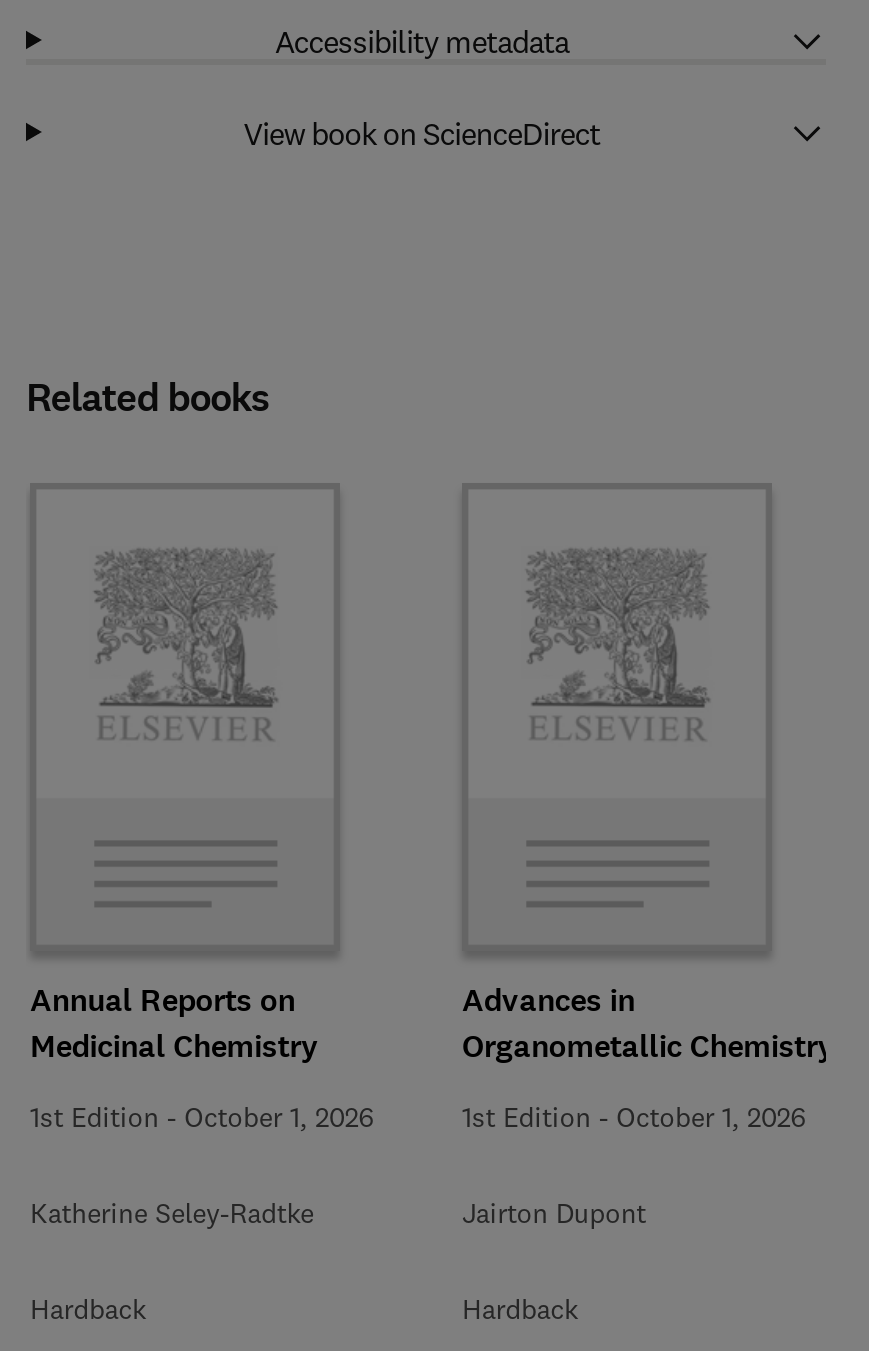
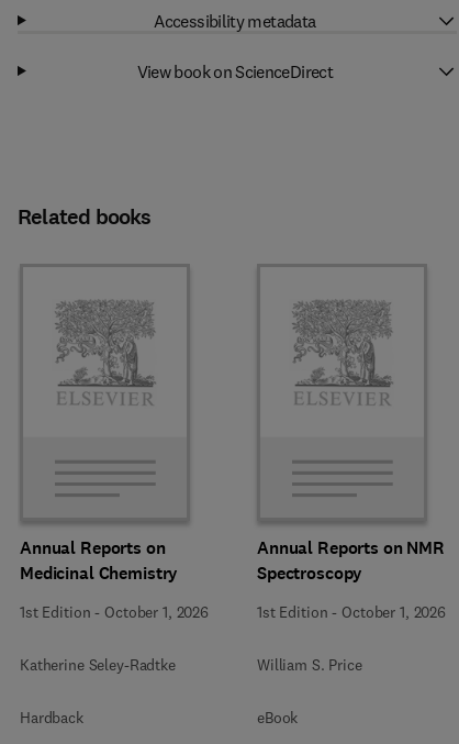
- Advances in
- Organometallic Chemistry
+ Annual Reports on NMR
+ Spectroscopy

- Jairton Dupont
+ William S. Price

- Hardback
+ eBook
